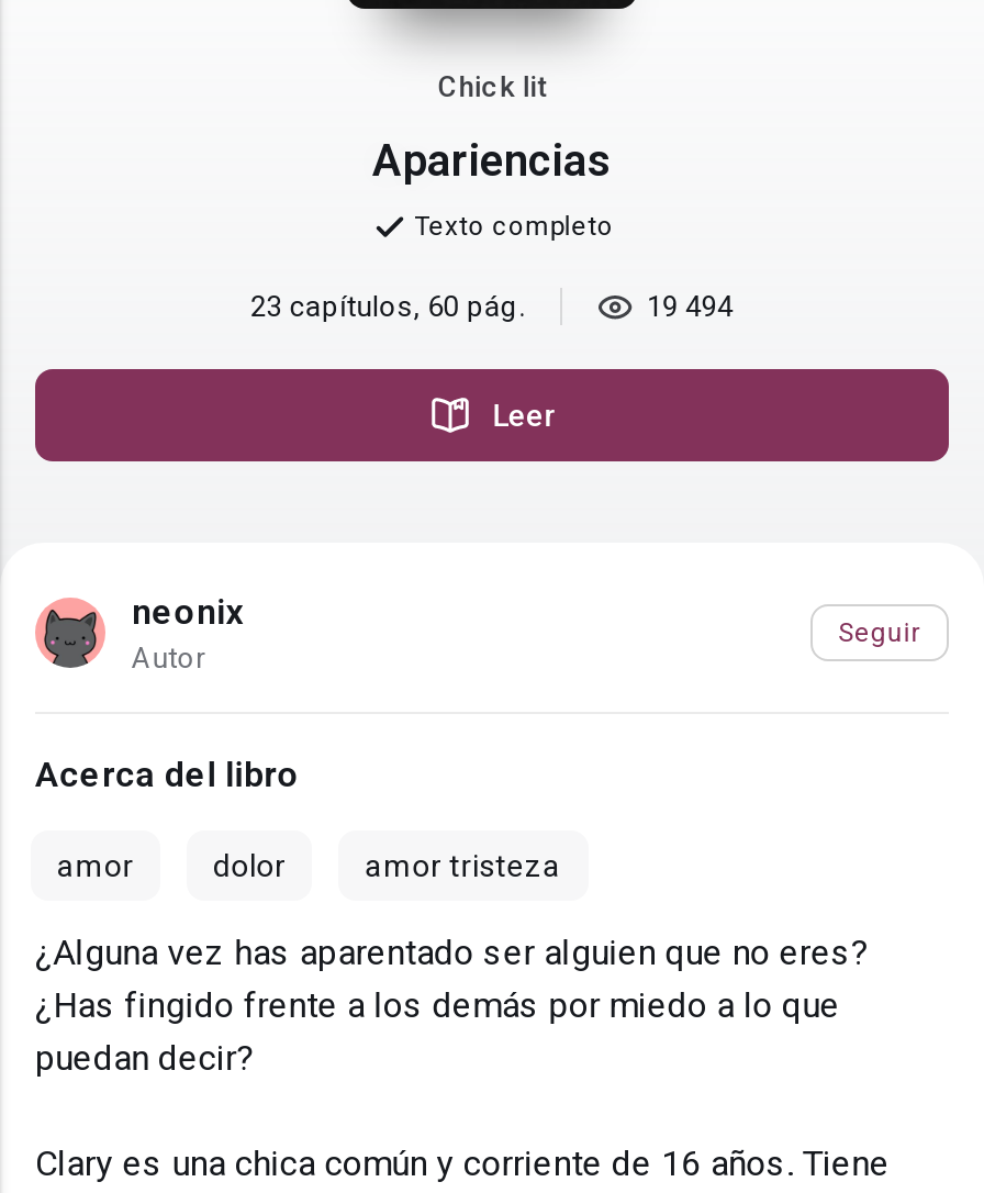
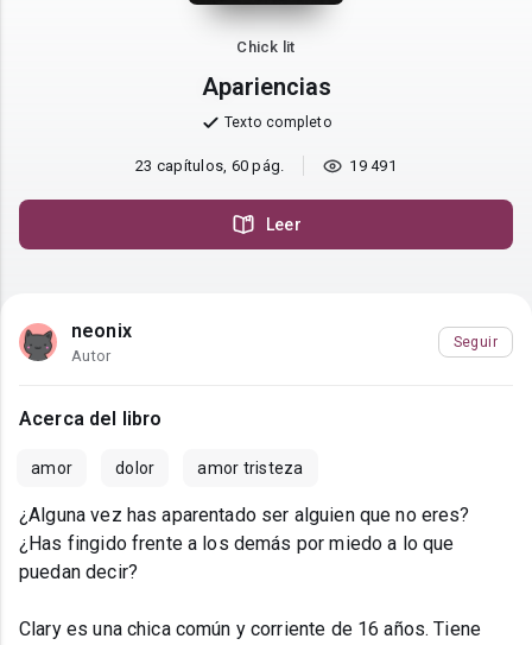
- 19 494
+ 19 491
